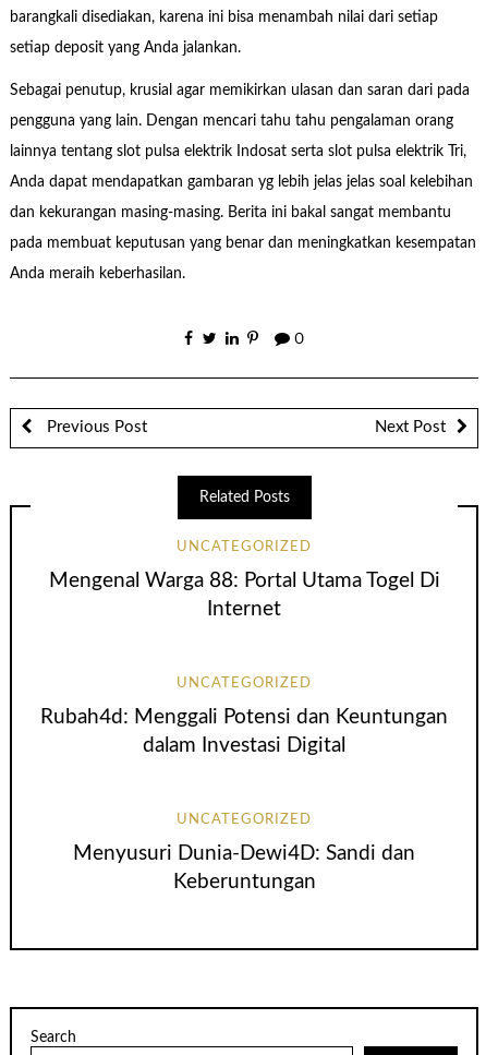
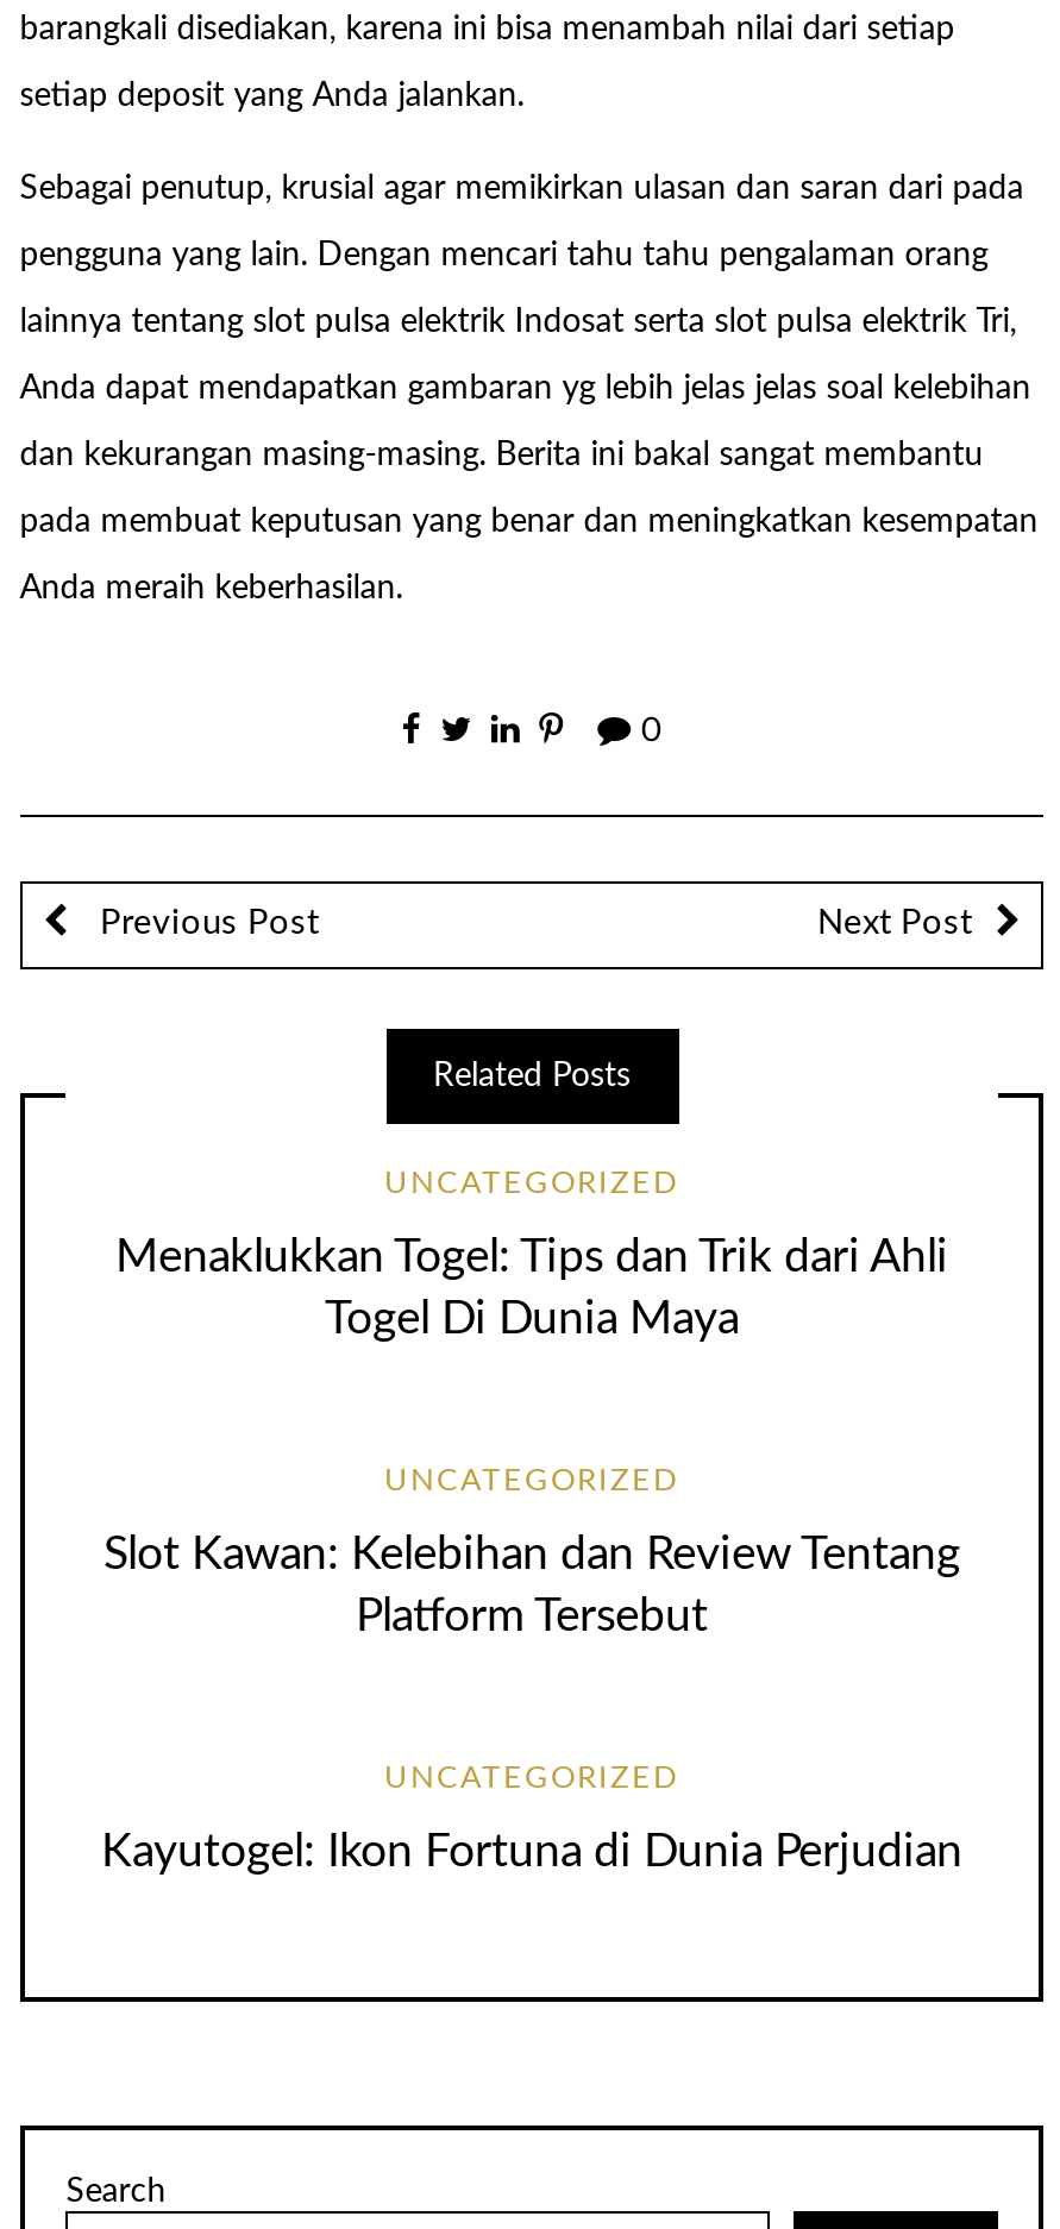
- Mengenal Warga 88: Portal Utama Togel Di
- Internet
+ Menaklukkan Togel: Tips dan Trik dari Ahli
+ Togel Di Dunia Maya

- Rubah4d: Menggali Potensi dan Keuntungan
- dalam Investasi Digital
+ Slot Kawan: Kelebihan dan Review Tentang
+ Platform Tersebut

- Menyusuri Dunia-Dewi4D: Sandi dan
- Keberuntungan
+ Kayutogel: Ikon Fortuna di Dunia Perjudian
